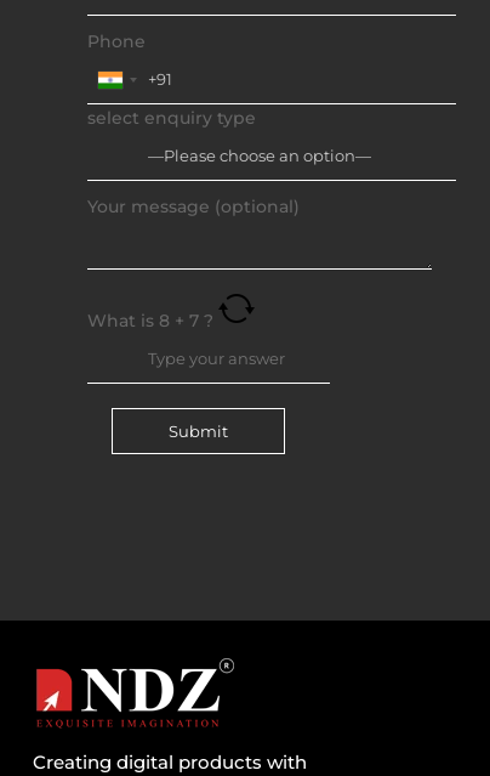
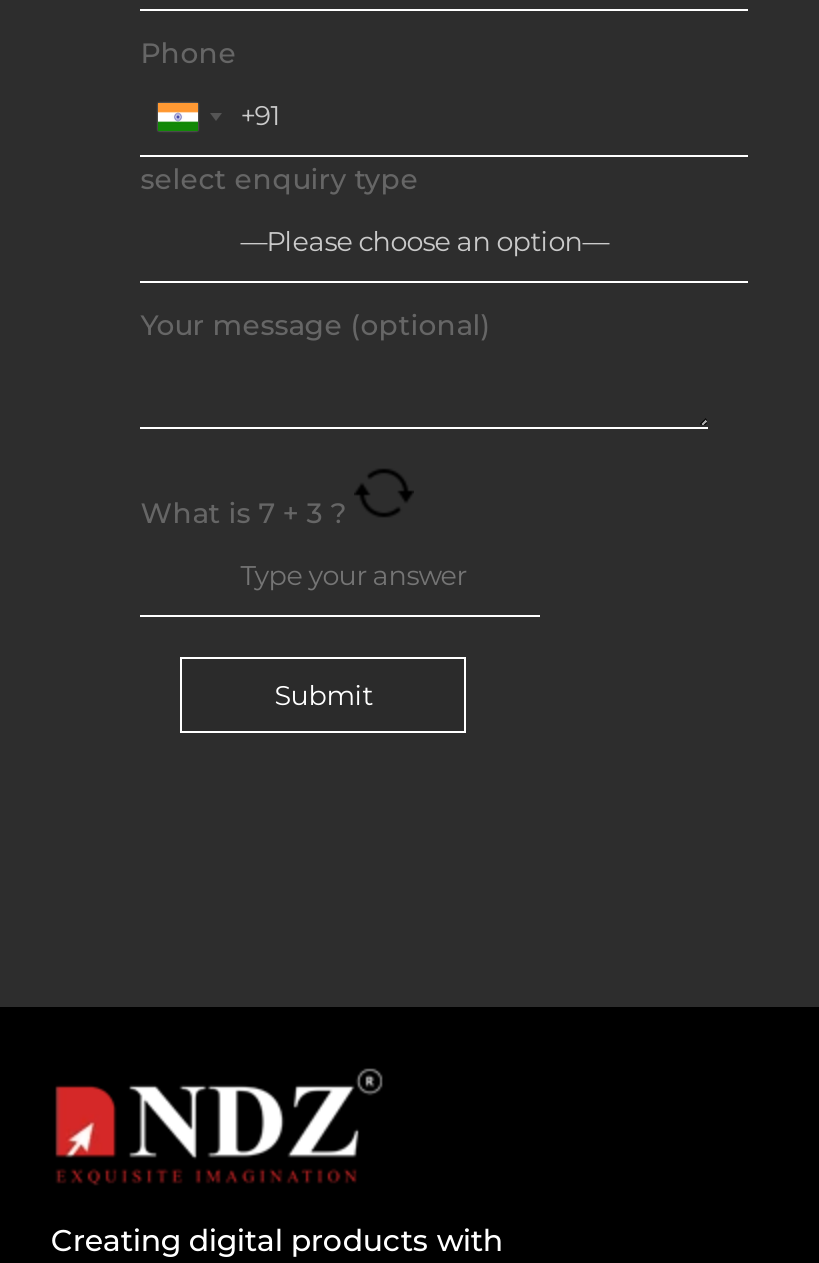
- What is 8 + 7?
+ What is 7 + 3?
